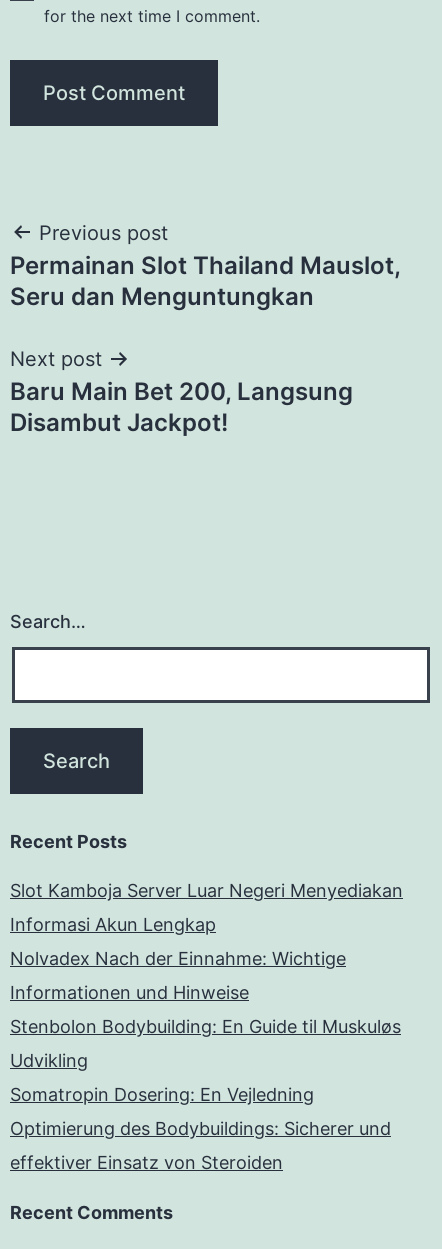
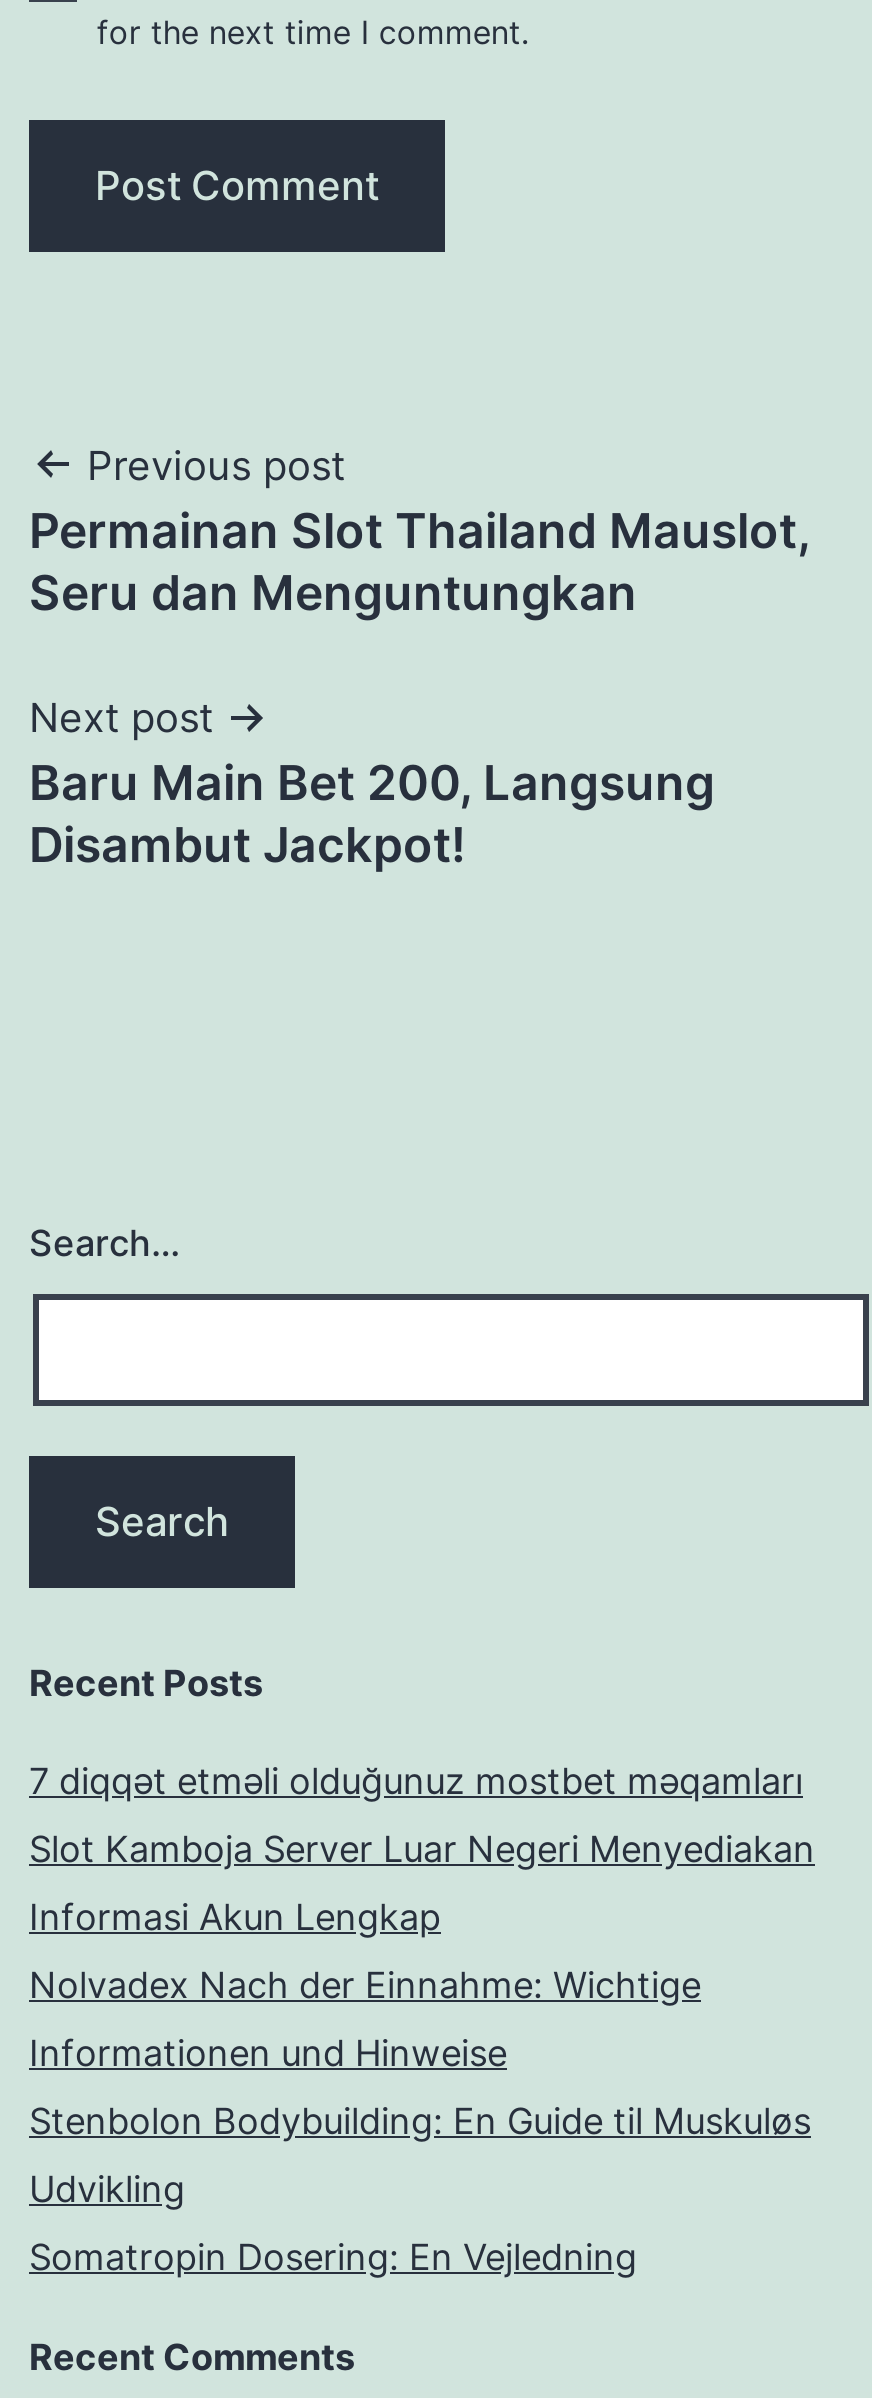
+ 7 diqqət etməli olduğunuz mostbet məqamları

moved down: Slot Kamboja Server Luar Negeri Menyediakan | Informasi Akun Lengkap | Nolvadex Nach der Einnahme: Wichtige | Informationen und Hinweise | Stenbolon Bodybuilding: En Guide til Muskuløs | Udvikling | Somatropin Dosering: En Vejledning

- Optimierung des Bodybuildings: Sicherer und
- effektiver Einsatz von Steroiden
